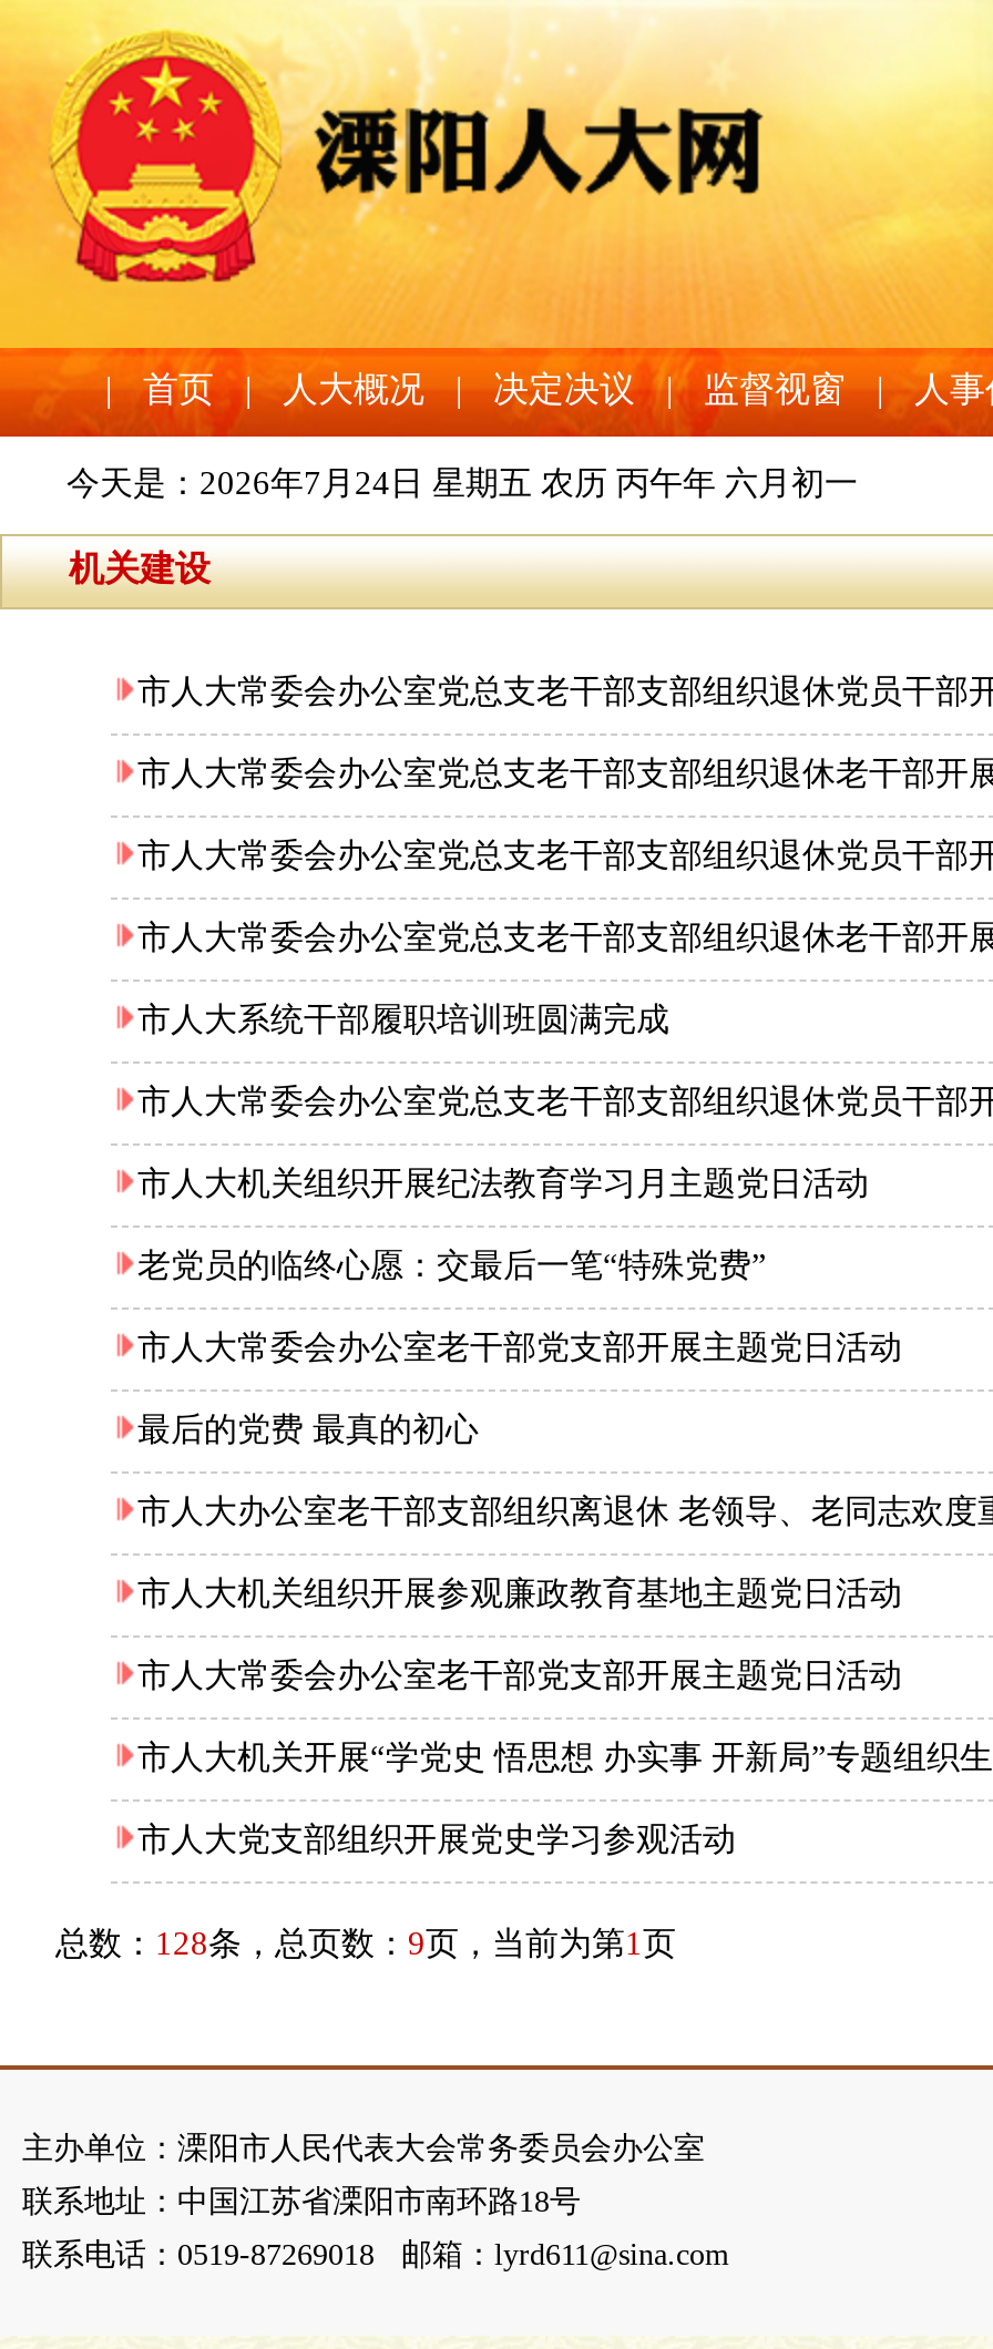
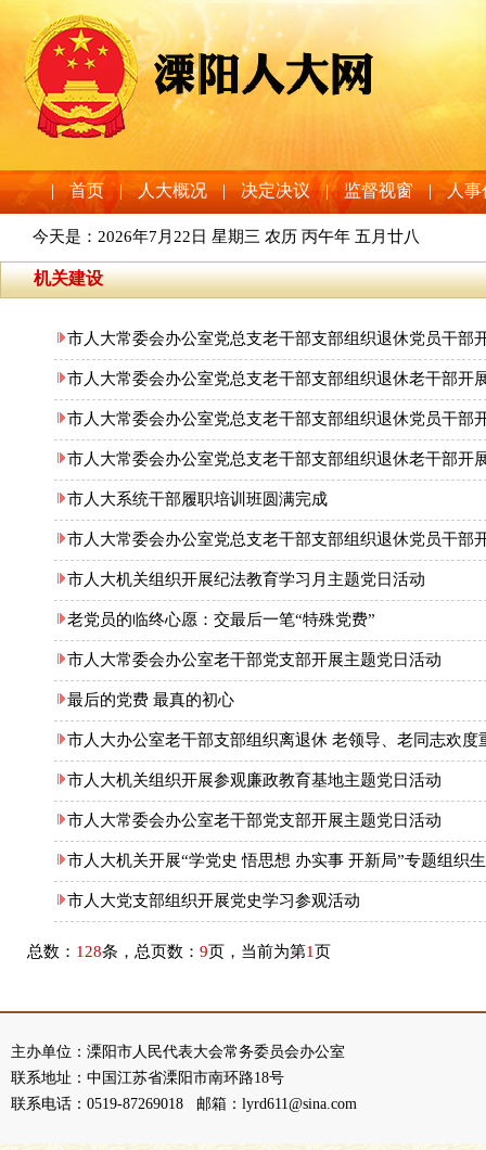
- 今天是：2026年7月24日 星期五 农历 丙午年 六月初一
+ 今天是：2026年7月22日 星期三 农历 丙午年 五月廿八
